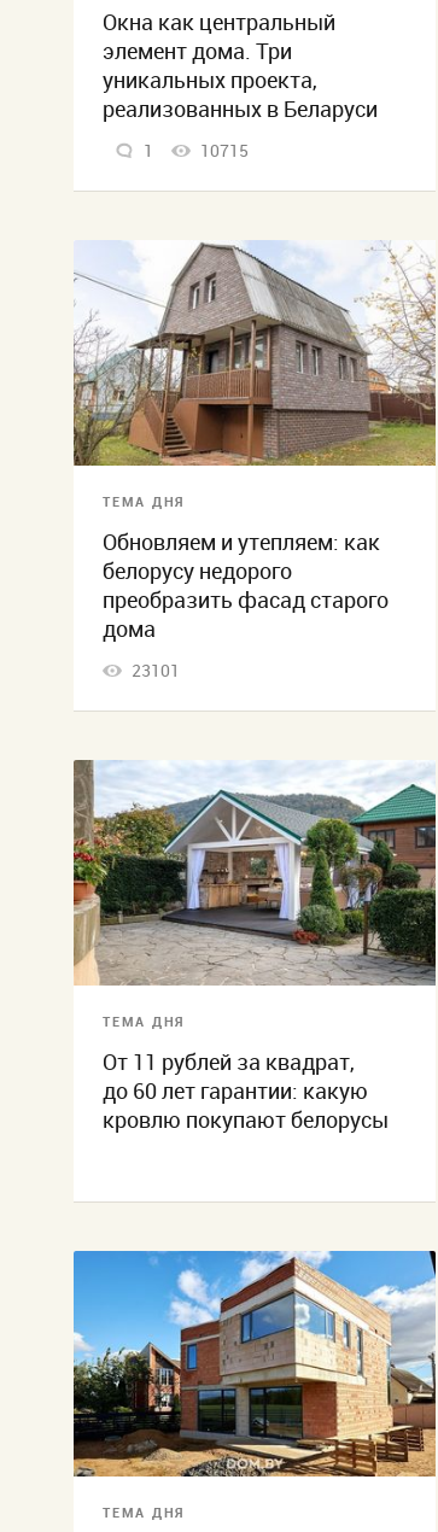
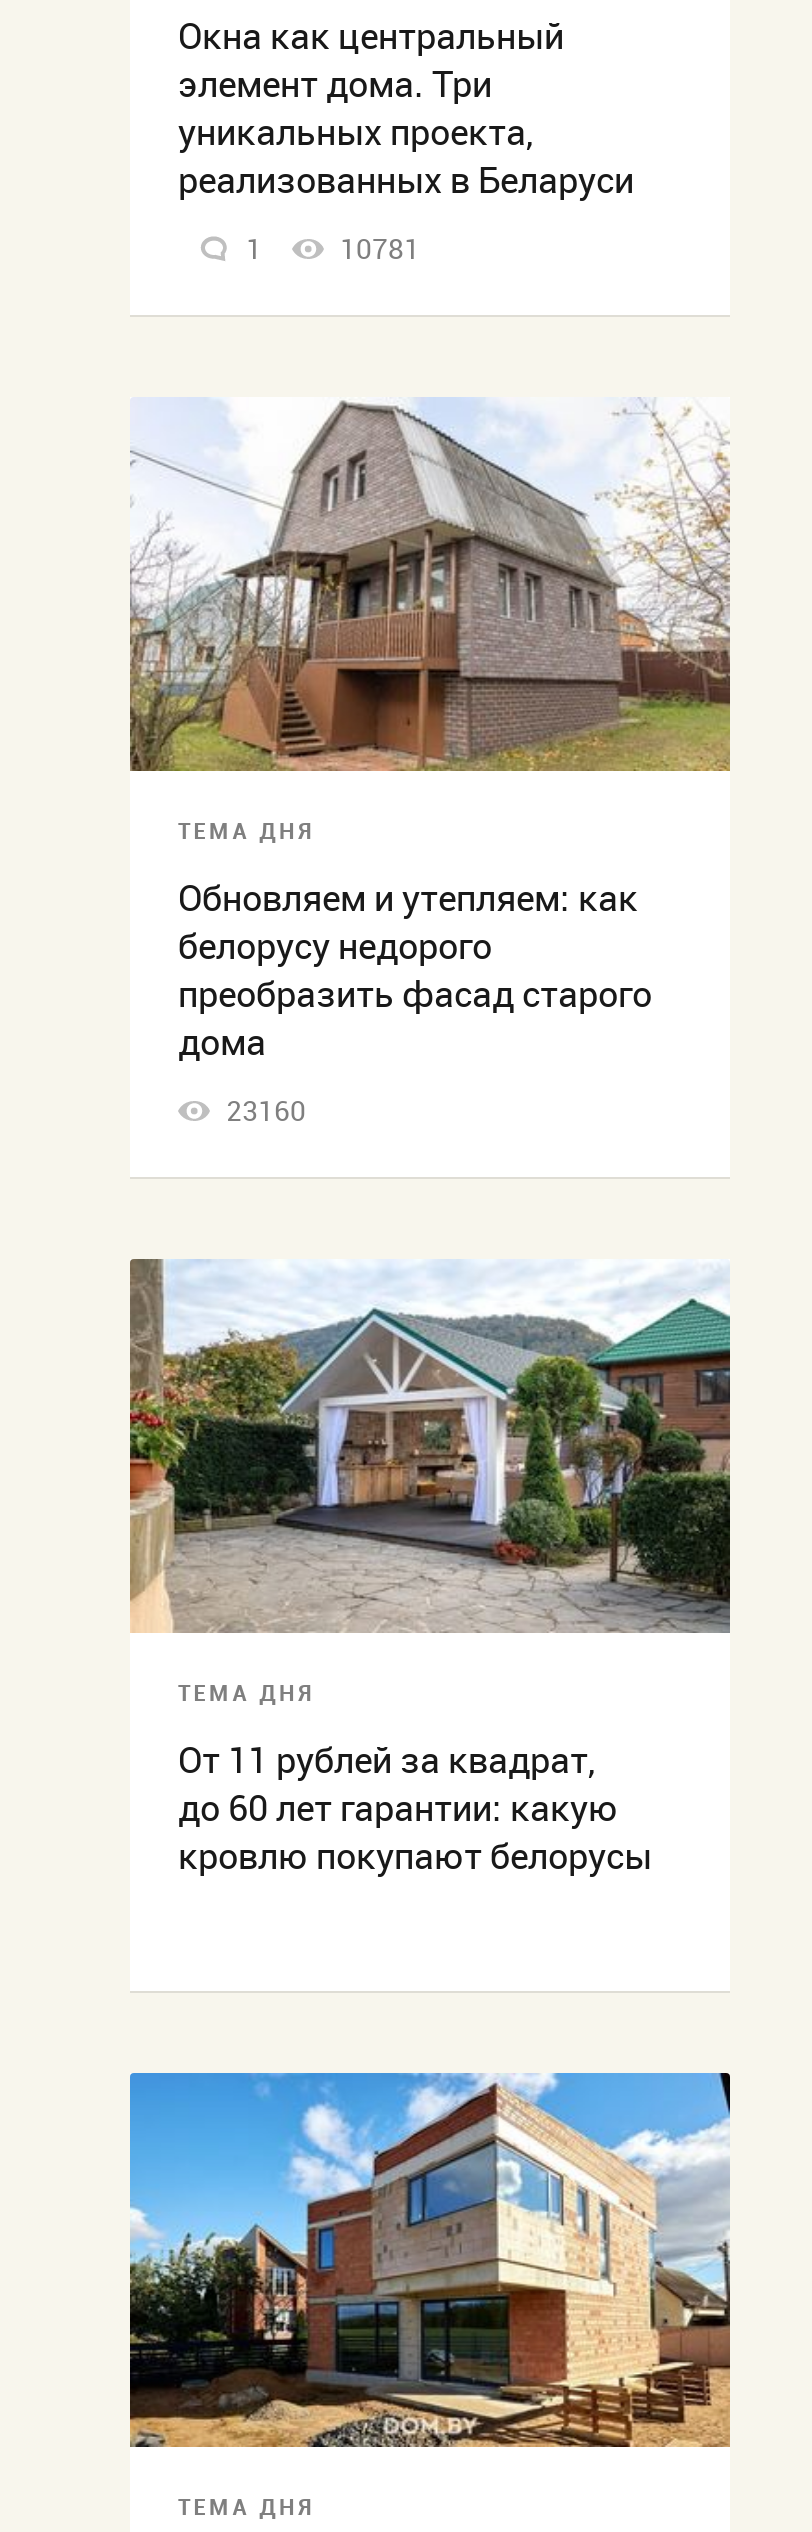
- 10715
+ 10781

- 23101
+ 23160
